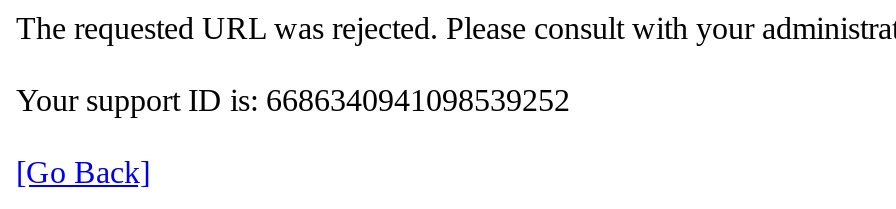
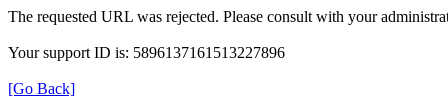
- Your support ID is: 6686340941098539252
+ Your support ID is: 5896137161513227896
